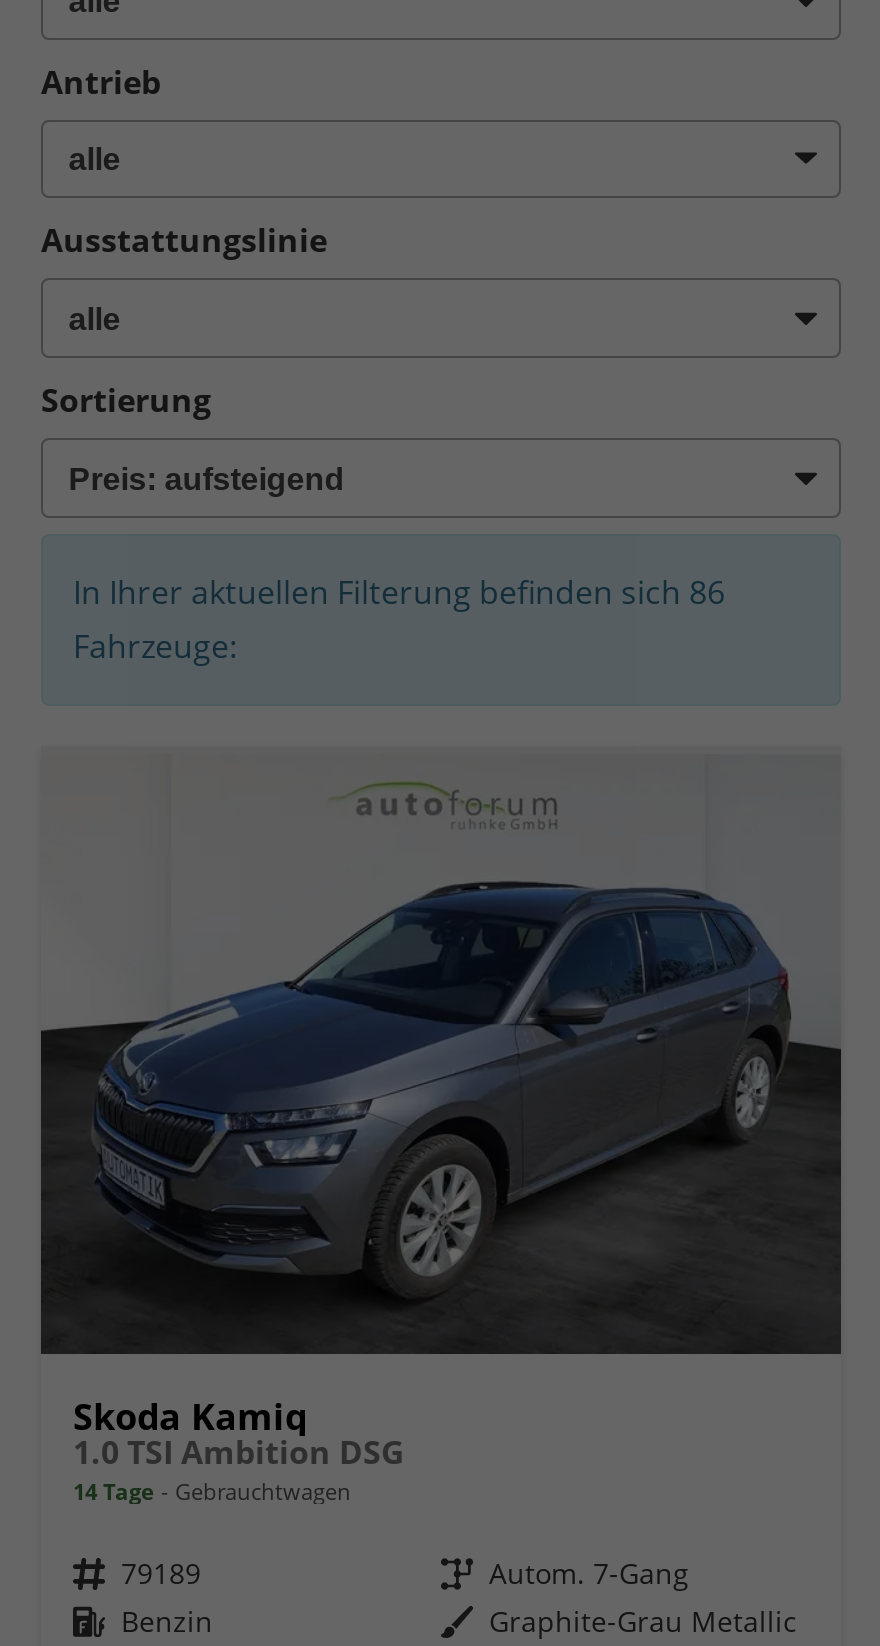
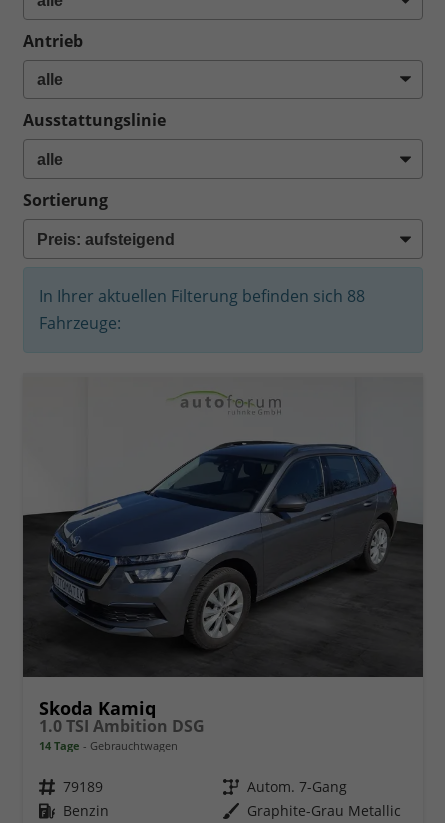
- In Ihrer aktuellen Filterung befinden sich 86
+ In Ihrer aktuellen Filterung befinden sich 88
